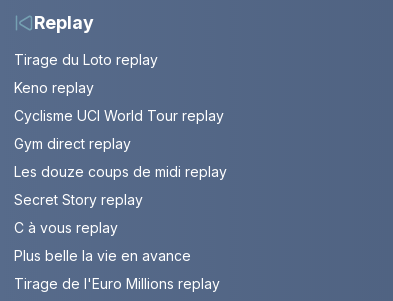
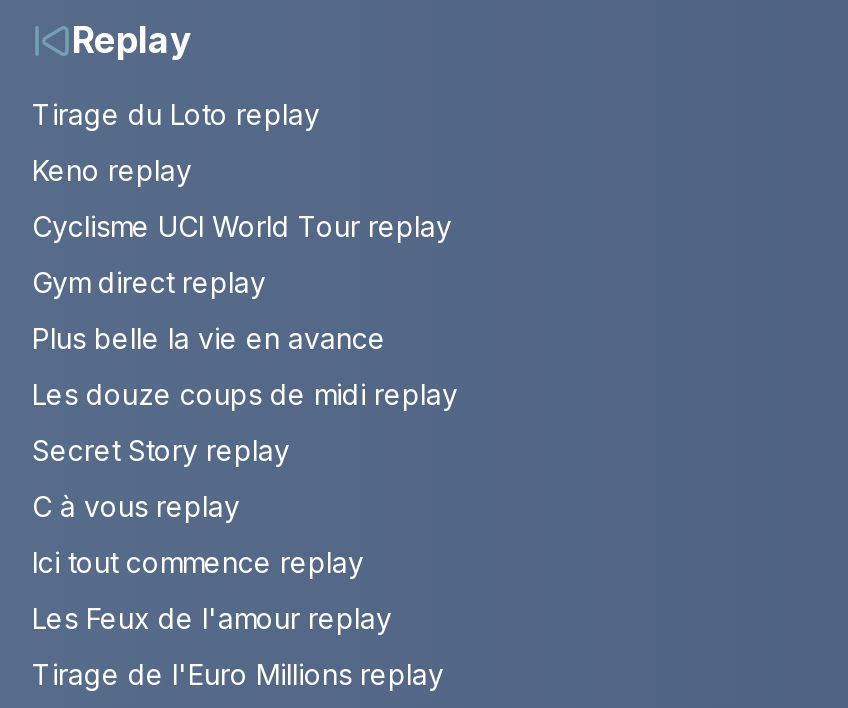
+ Ici tout commence replay
+ Les Feux de l'amour replay

moved up: Plus belle la vie en avance
